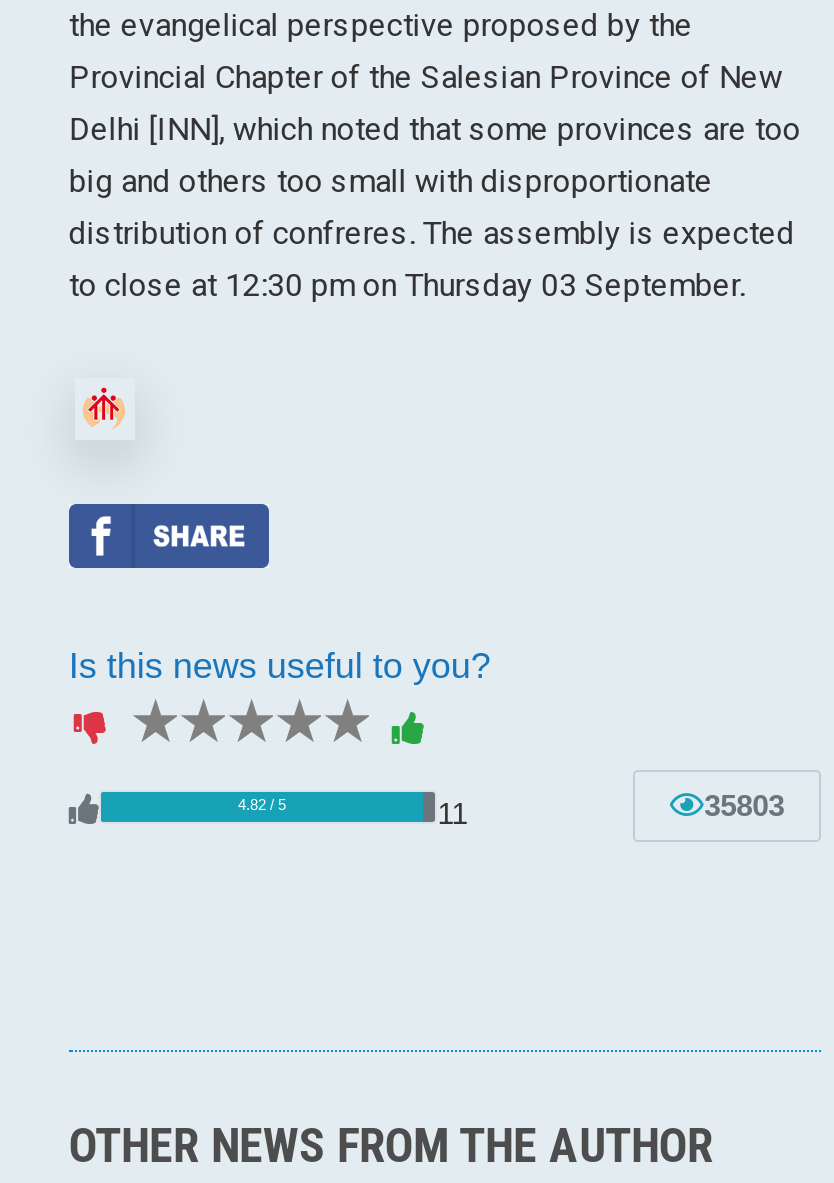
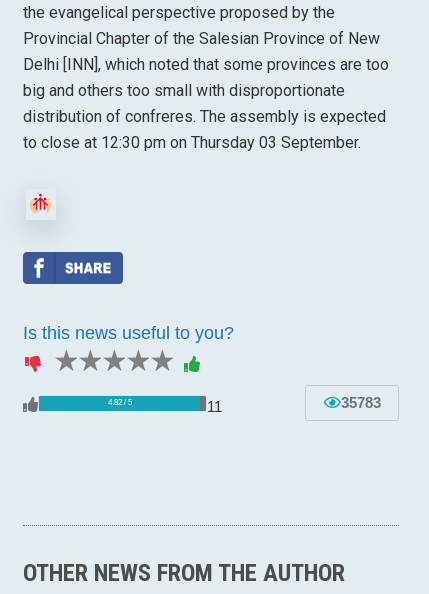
- 35803
+ 35783
